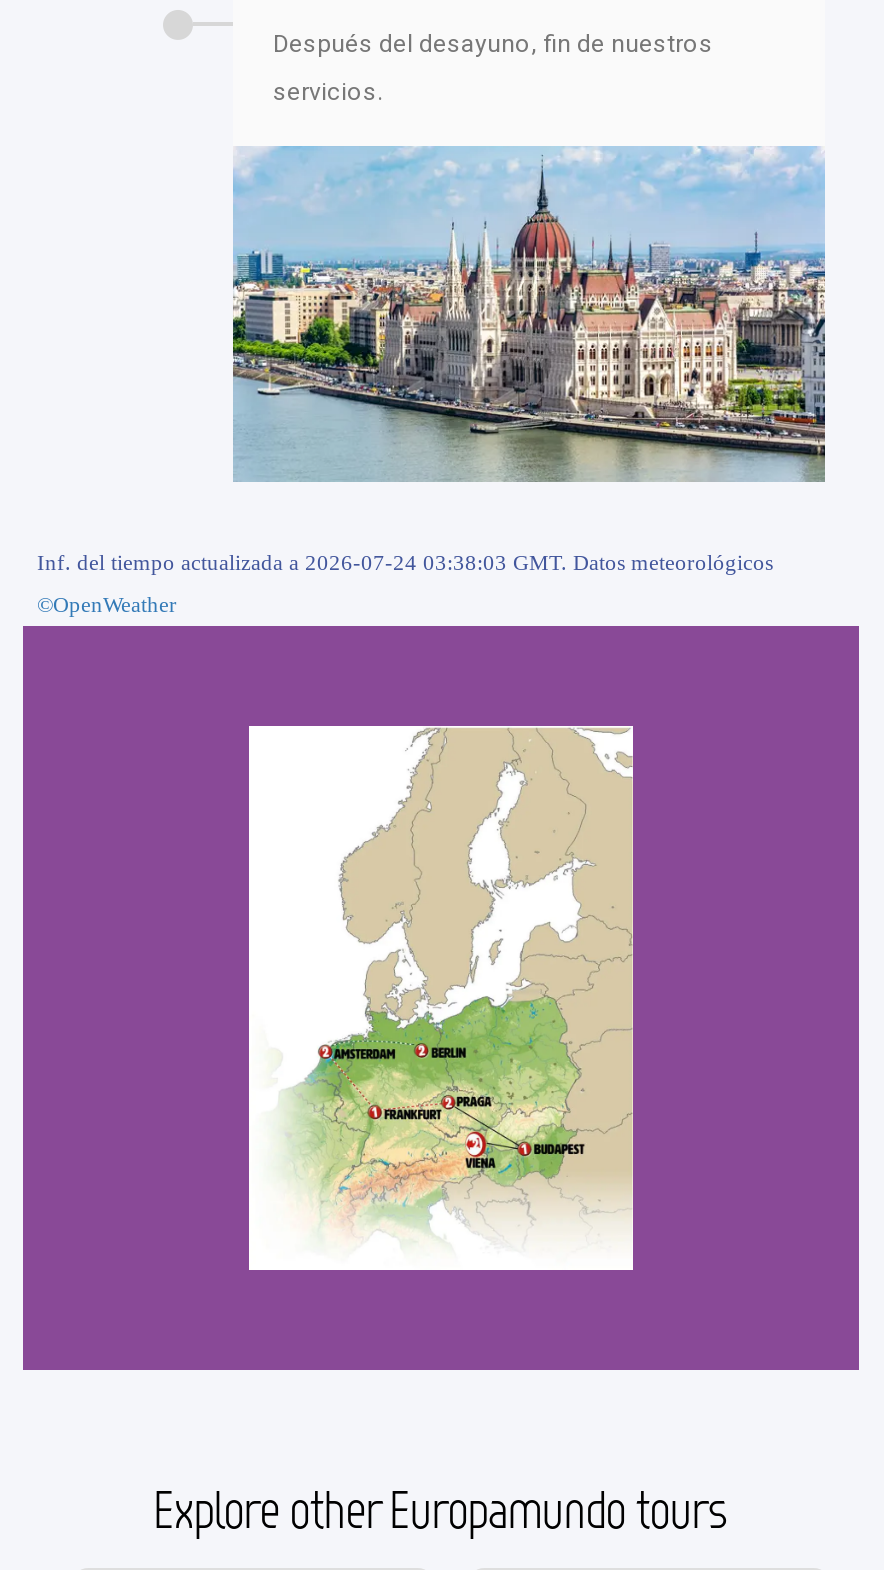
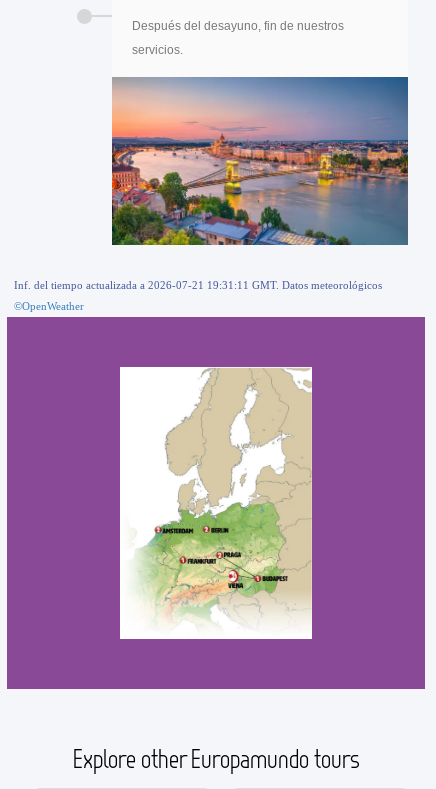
- [image]
- Inf. del tiempo actualizada a 2026-07-24 03:38:03 GMT. Datos meteorológicos
+ [image]
+ Inf. del tiempo actualizada a 2026-07-21 19:31:11 GMT. Datos meteorológicos
